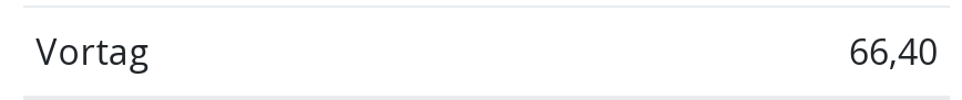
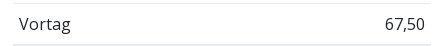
- 66,40
+ 67,50
